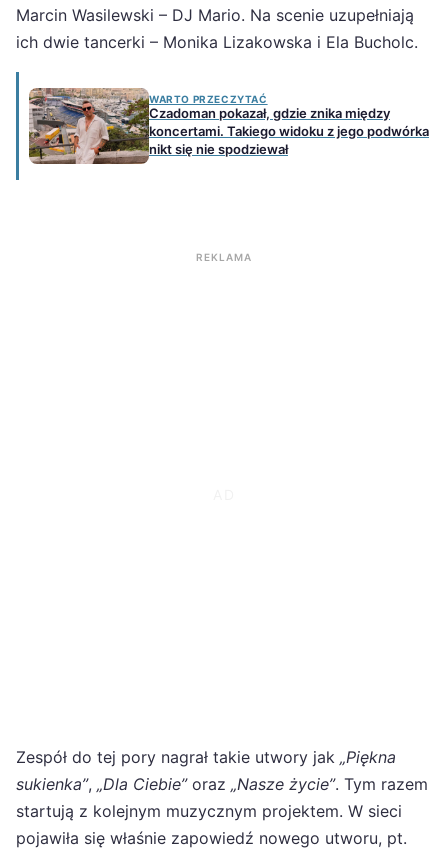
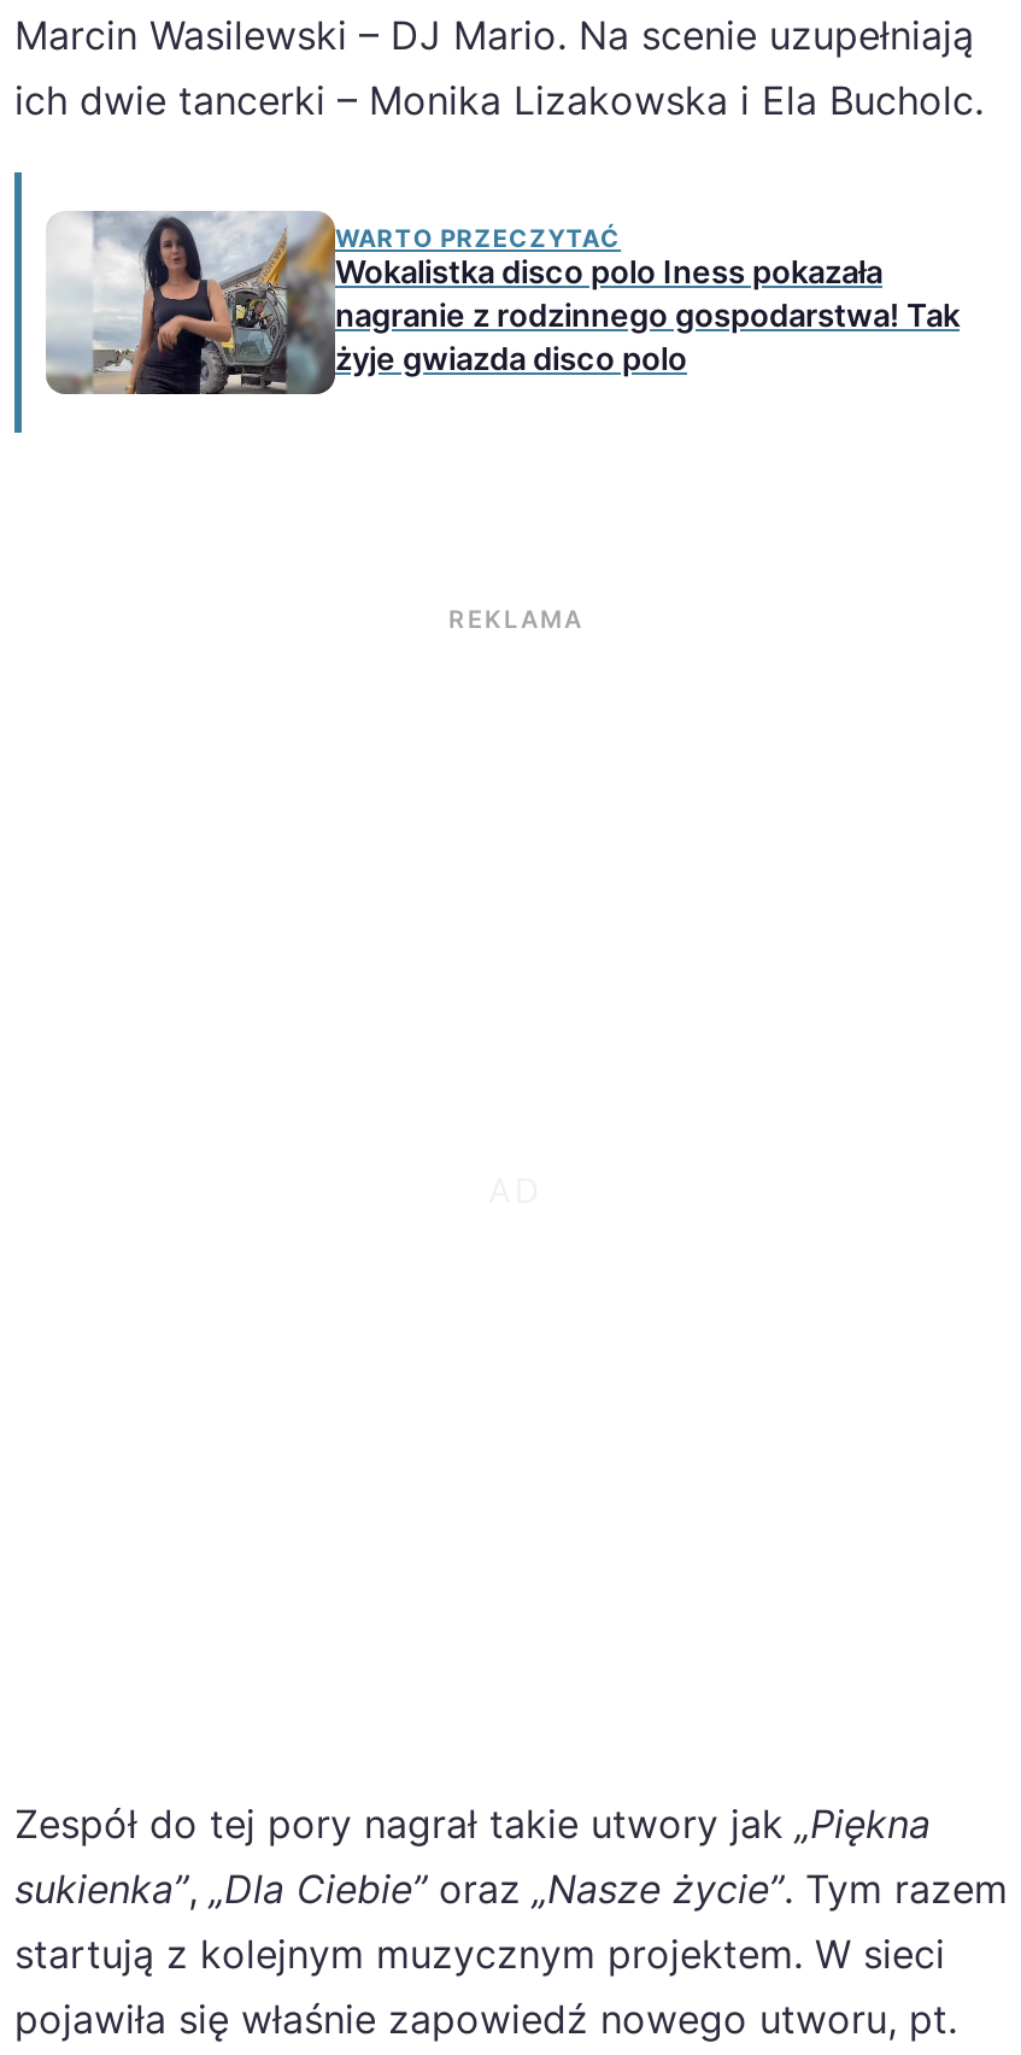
- [image]
- Czadoman pokazał, gdzie znika między
- koncertami. Takiego widoku z jego podwórka
- nikt się nie spodziewał
+ [image]
+ Wokalistka disco polo Iness pokazała
+ nagranie z rodzinnego gospodarstwa! Tak
+ żyje gwiazda disco polo
